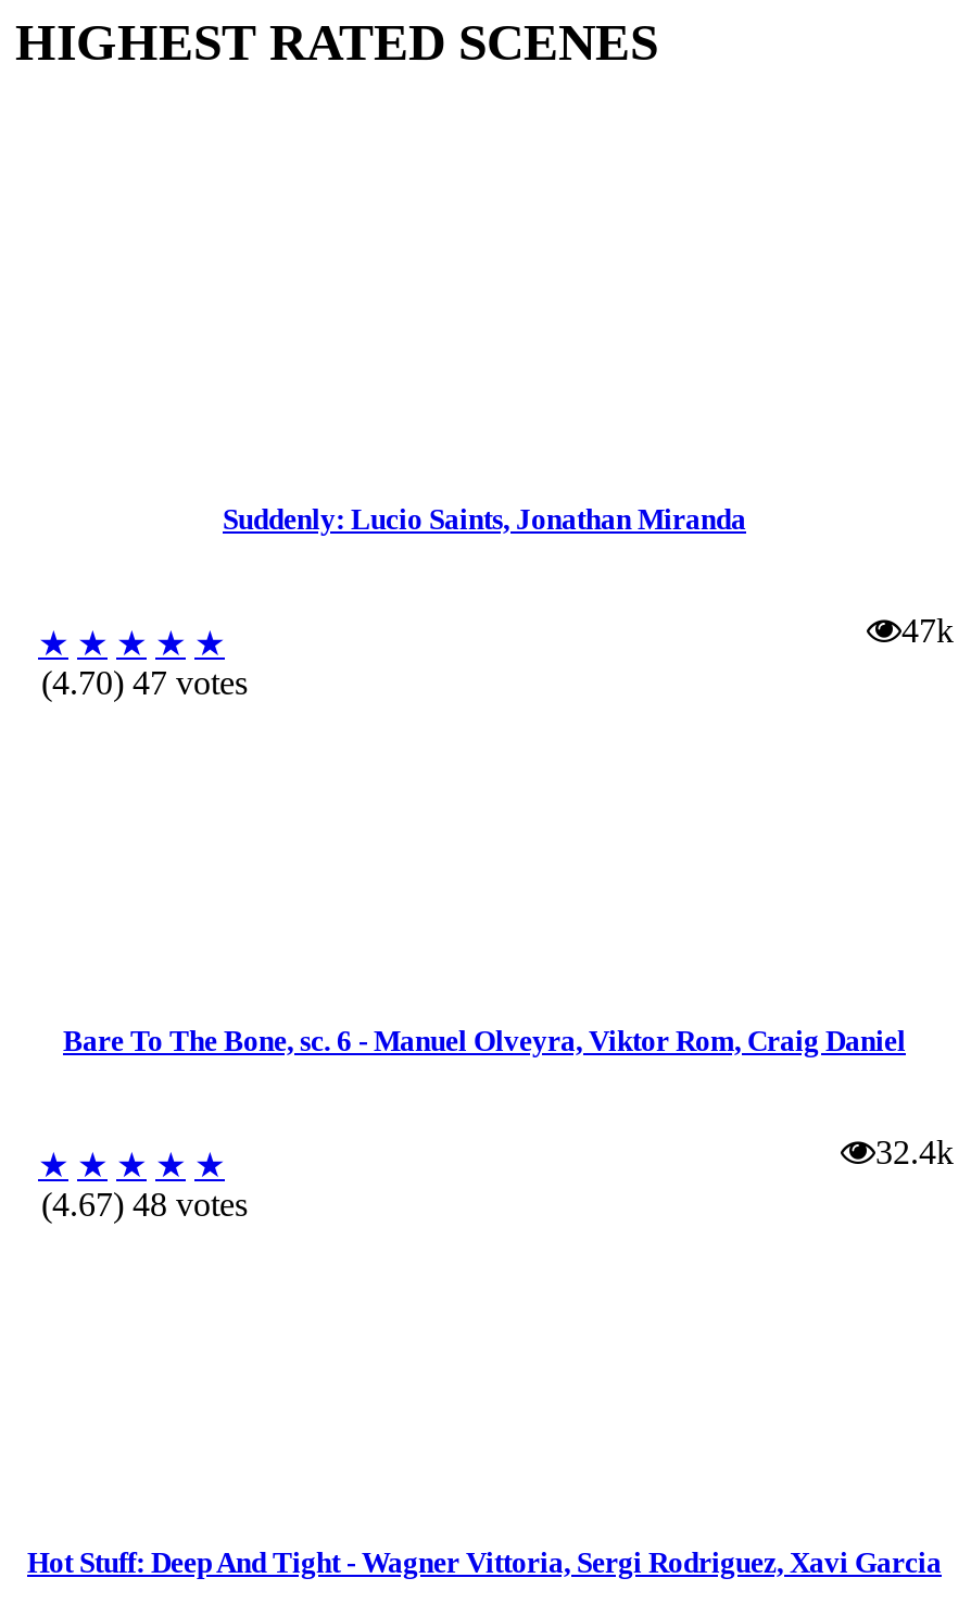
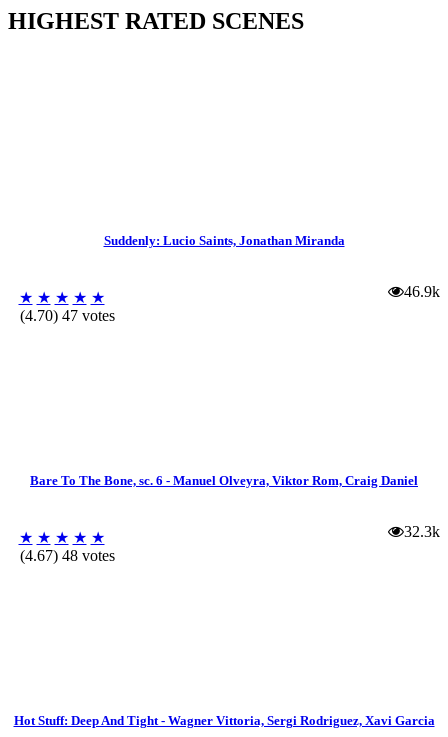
- 47k
+ 46.9k

- 32.4k
+ 32.3k
